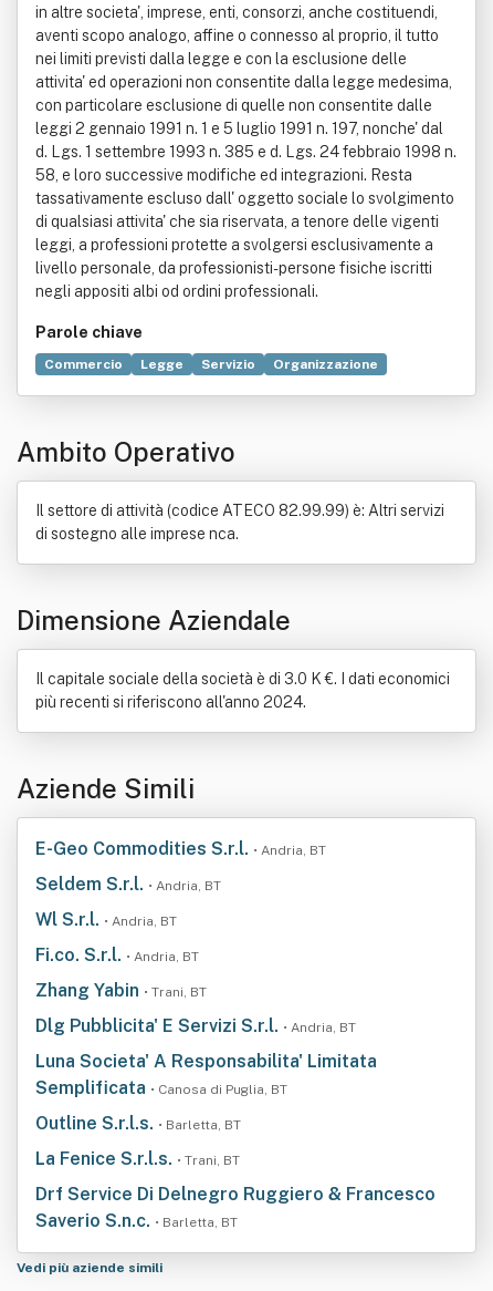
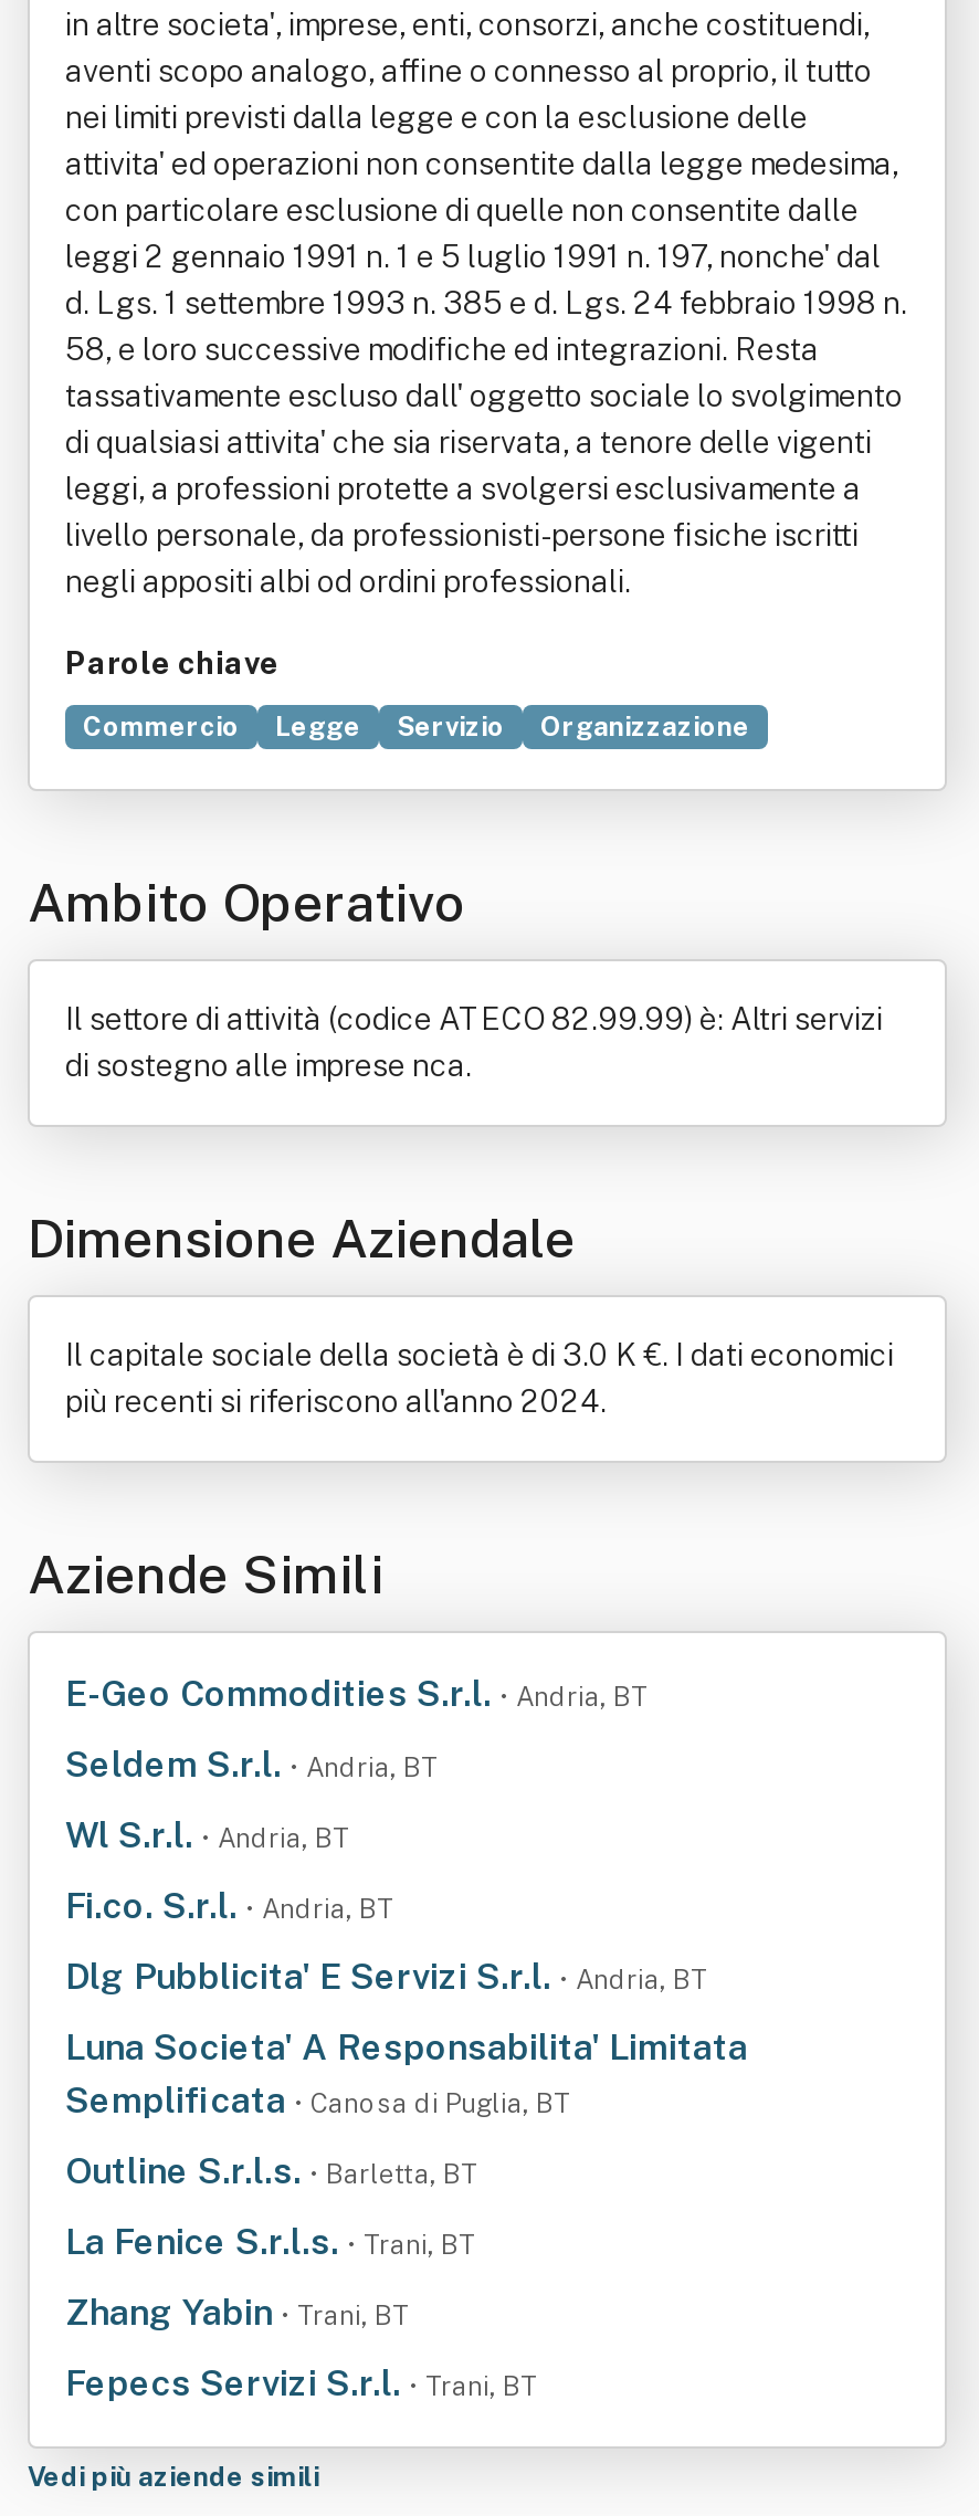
moved down: Zhang Yabin • Trani, BT

- Drf Service Di Delnegro Ruggiero & Francesco
- Saverio S.n.c. • Barletta, BT
+ Fepecs Servizi S.r.l. • Trani, BT
